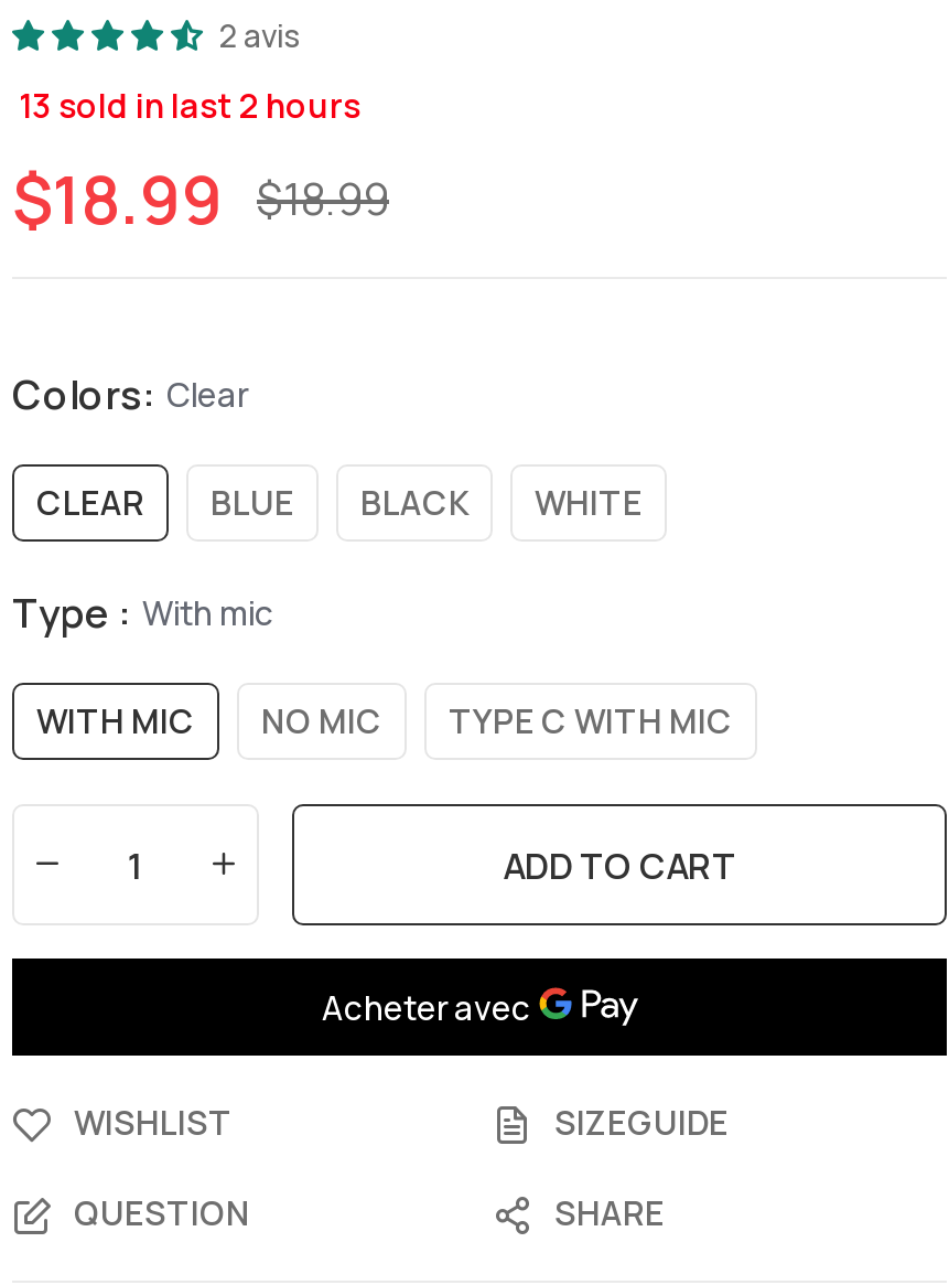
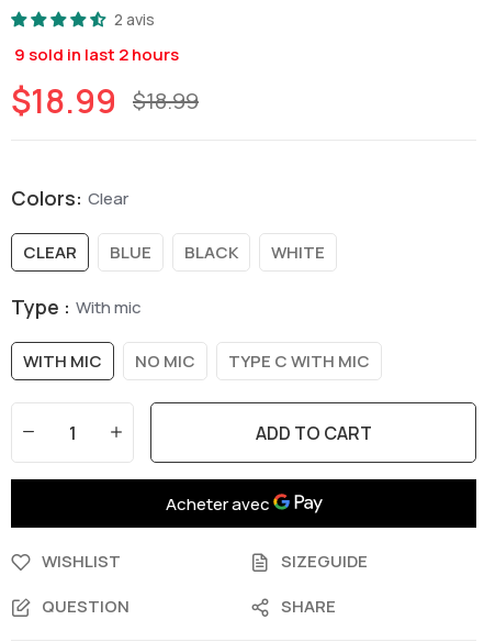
- 13 sold in last 2 hours
+ 9 sold in last 2 hours
